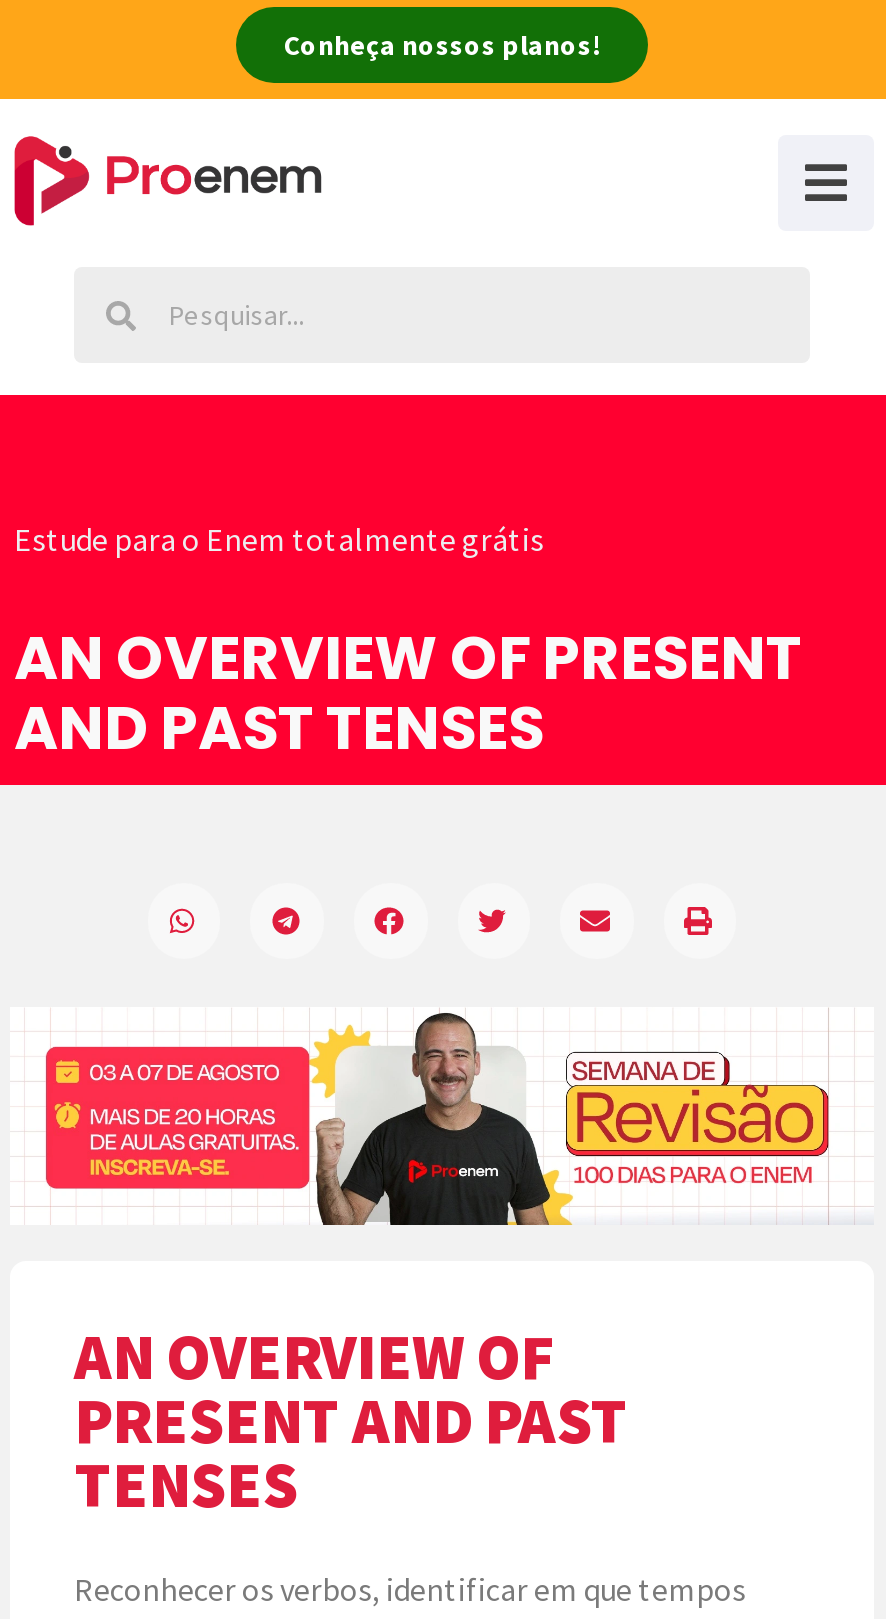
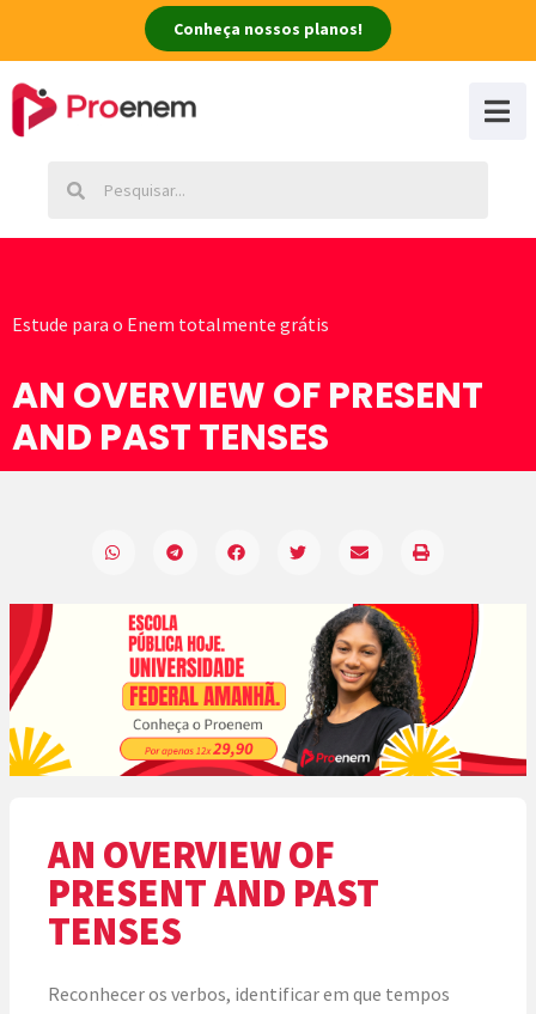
- [image]
+ [image]
